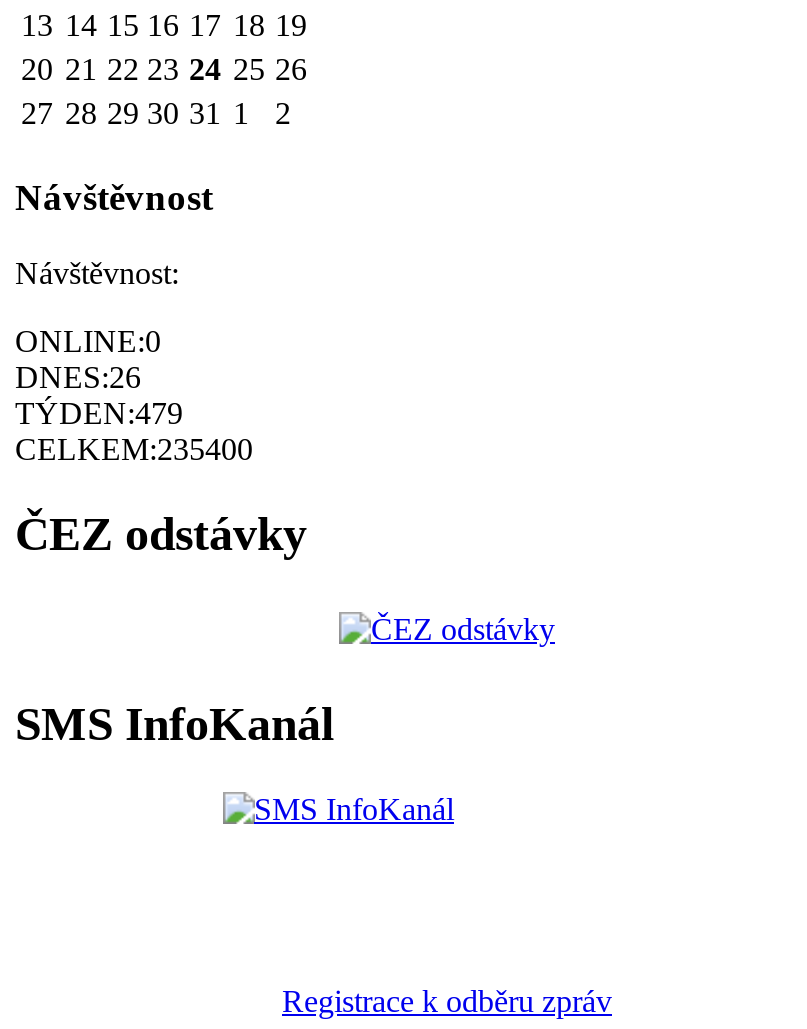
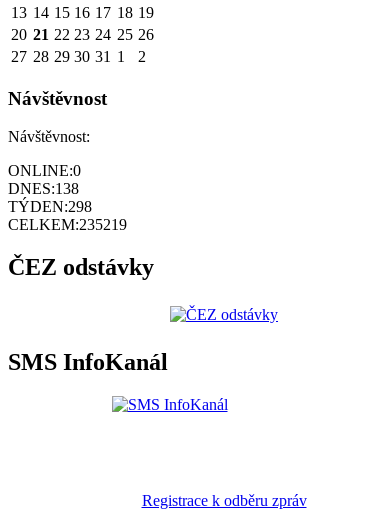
- DNES:26
+ DNES:138

- TÝDEN:479
+ TÝDEN:298

- CELKEM:235400
+ CELKEM:235219
